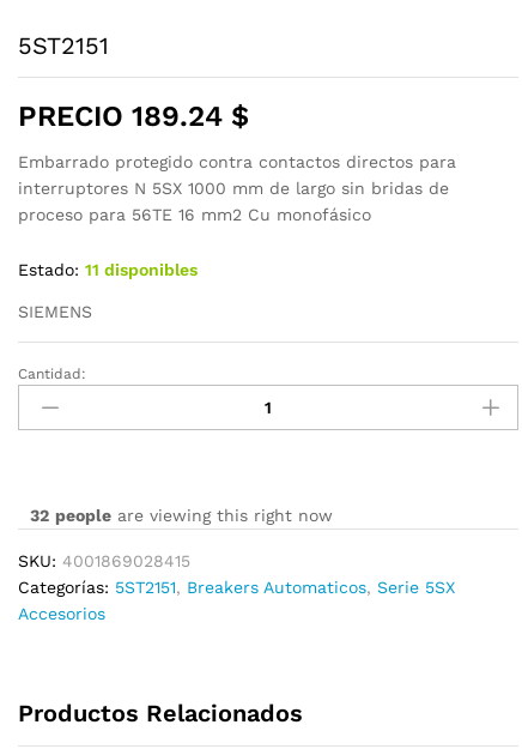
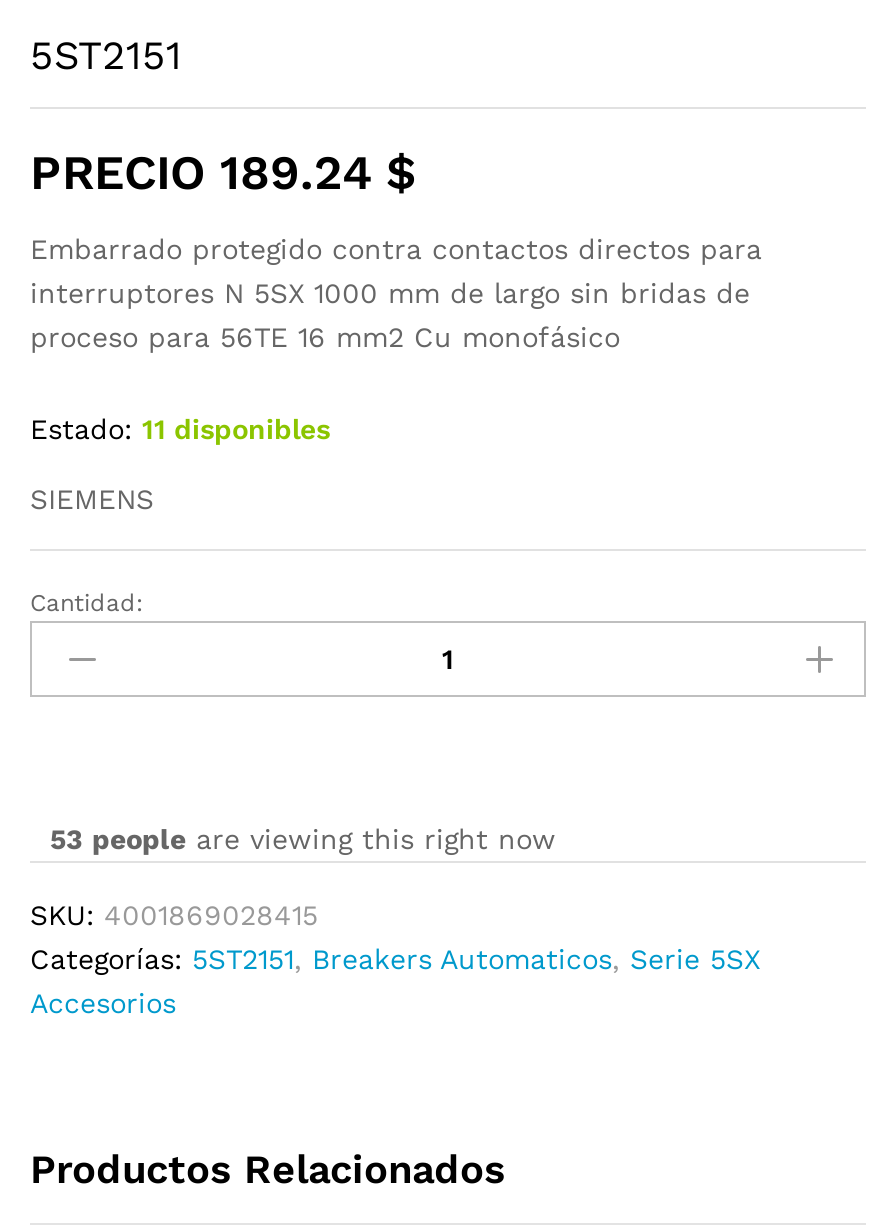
- 32 people are viewing this right now
+ 53 people are viewing this right now
